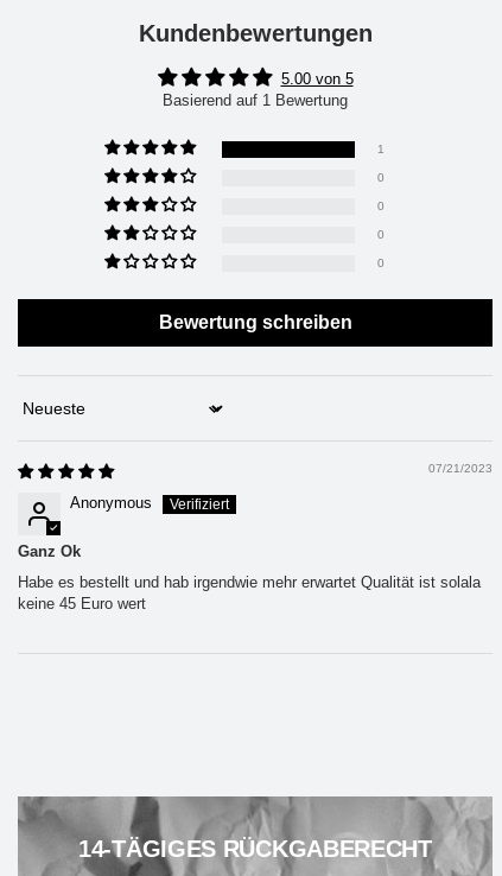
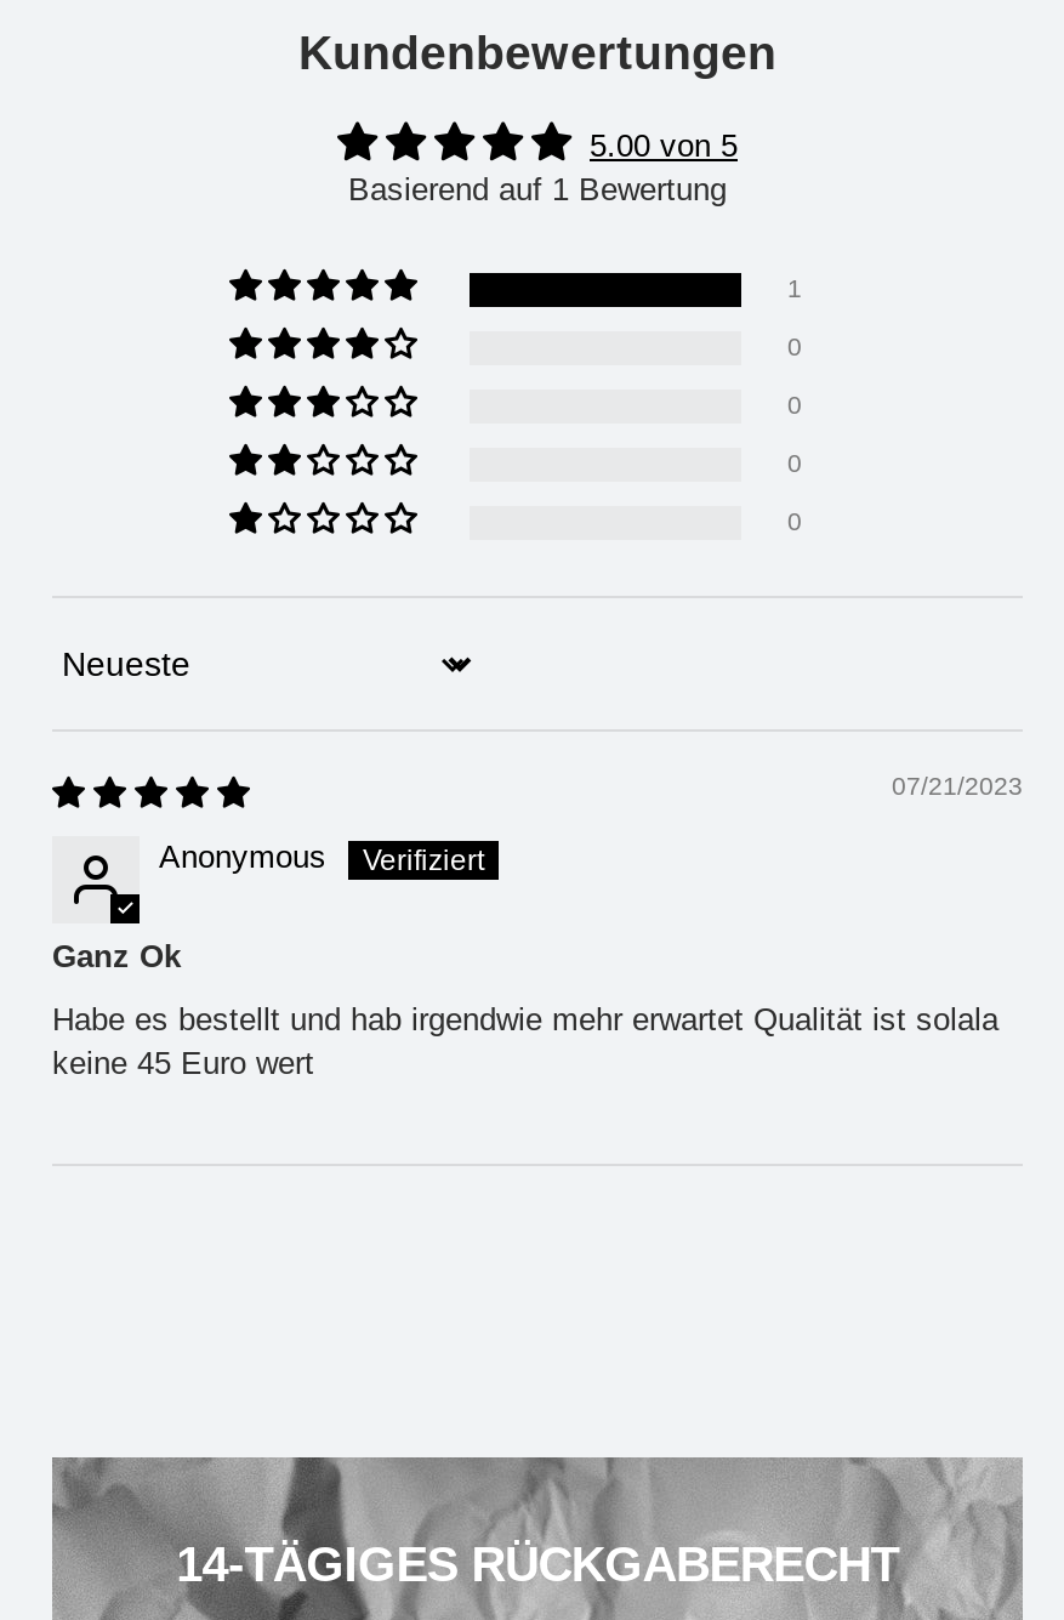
- Bewertung schreiben
